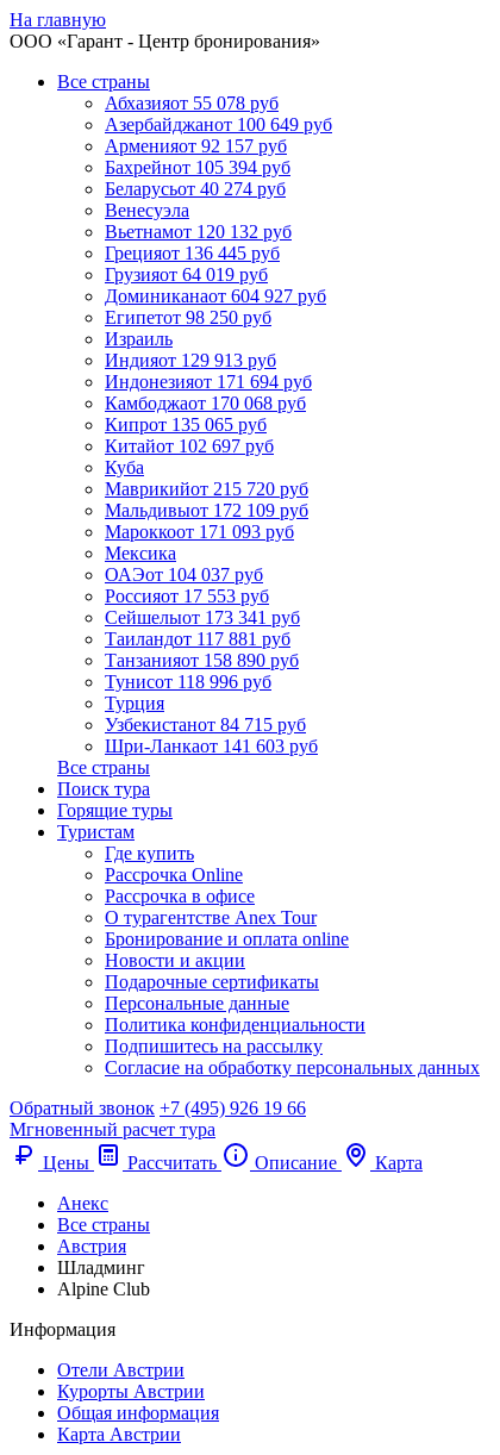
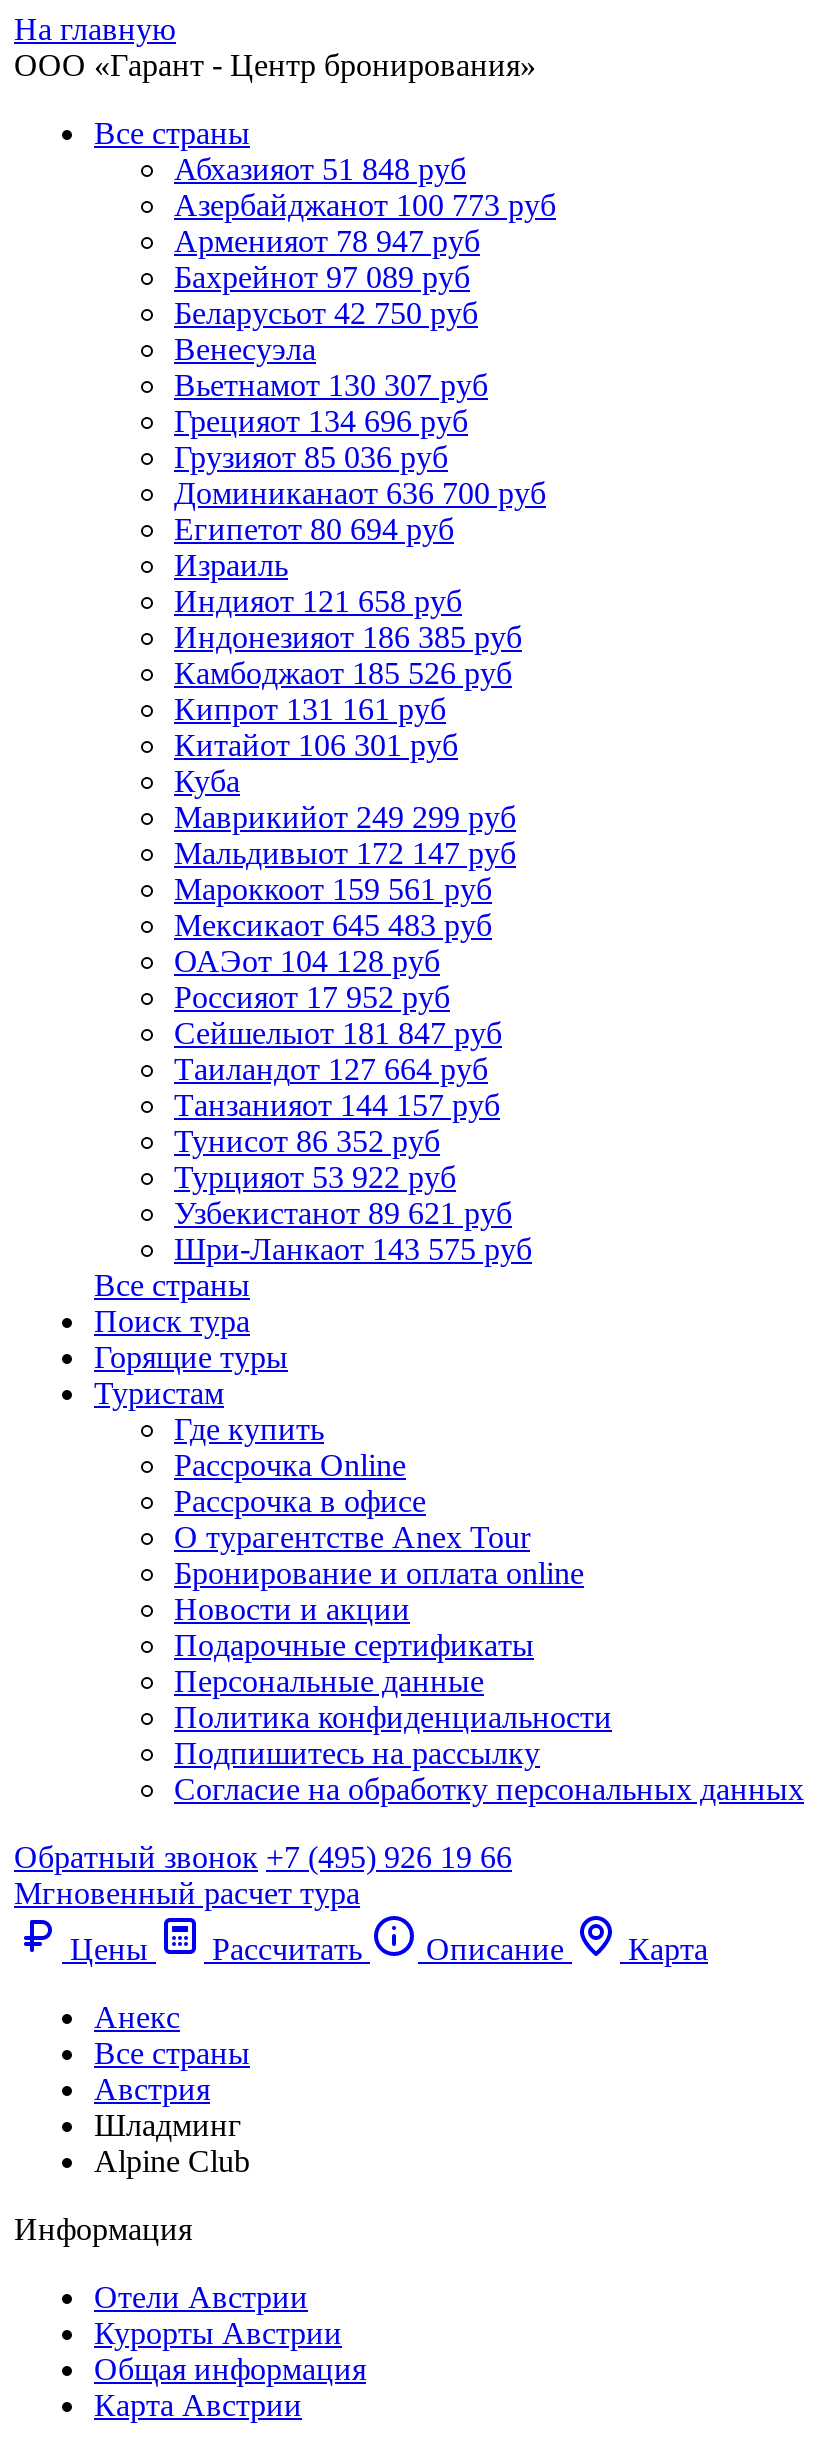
- Абхазияот 55 078 руб
+ Абхазияот 51 848 руб

- Азербайджанот 100 649 руб
+ Азербайджанот 100 773 руб

- Арменияот 92 157 руб
+ Арменияот 78 947 руб

- Бахрейнот 105 394 руб
+ Бахрейнот 97 089 руб

- Беларусьот 40 274 руб
+ Беларусьот 42 750 руб

- Вьетнамот 120 132 руб
+ Вьетнамот 130 307 руб

- Грецияот 136 445 руб
+ Грецияот 134 696 руб

- Грузияот 64 019 руб
+ Грузияот 85 036 руб

- Доминиканаот 604 927 руб
+ Доминиканаот 636 700 руб

- Египетот 98 250 руб
+ Египетот 80 694 руб

- Индияот 129 913 руб
+ Индияот 121 658 руб

- Индонезияот 171 694 руб
+ Индонезияот 186 385 руб

- Камбоджаот 170 068 руб
+ Камбоджаот 185 526 руб

- Кипрот 135 065 руб
+ Кипрот 131 161 руб

- Китайот 102 697 руб
+ Китайот 106 301 руб

- Маврикийот 215 720 руб
- Мальдивыот 172 109 руб
- Мароккоот 171 093 руб
- Мексика
- ОАЭот 104 037 руб
- Россияот 17 553 руб
- Сейшелыот 173 341 руб
- Таиландот 117 881 руб
- Танзанияот 158 890 руб
- Тунисот 118 996 руб
- Турция
- Узбекистанот 84 715 руб
- Шри-Ланкаот 141 603 руб
+ Маврикийот 249 299 руб
+ Мальдивыот 172 147 руб
+ Мароккоот 159 561 руб
+ Мексикаот 645 483 руб
+ ОАЭот 104 128 руб
+ Россияот 17 952 руб
+ Сейшелыот 181 847 руб
+ Таиландот 127 664 руб
+ Танзанияот 144 157 руб
+ Тунисот 86 352 руб
+ Турцияот 53 922 руб
+ Узбекистанот 89 621 руб
+ Шри-Ланкаот 143 575 руб
